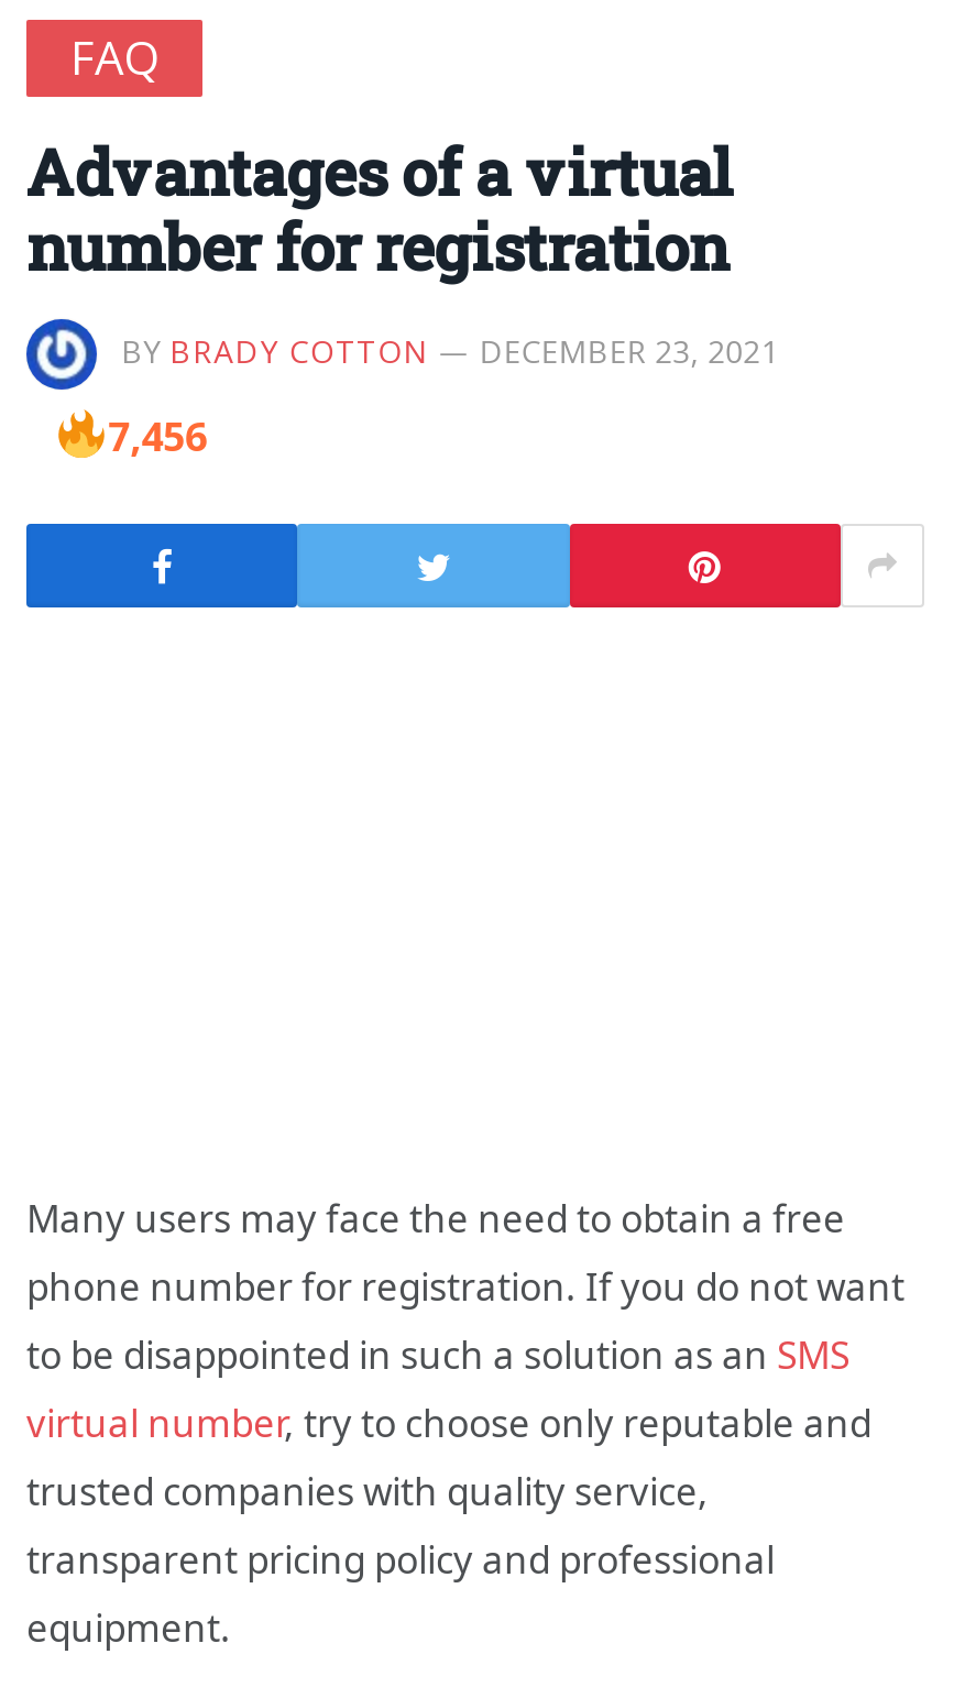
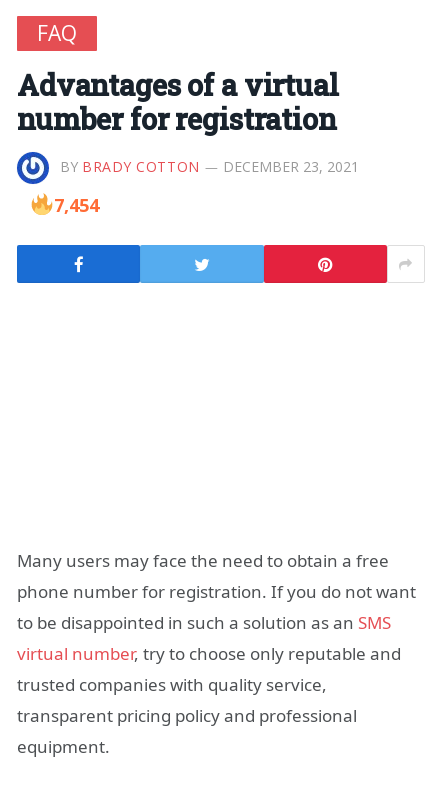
- 7,456
+ 7,454
